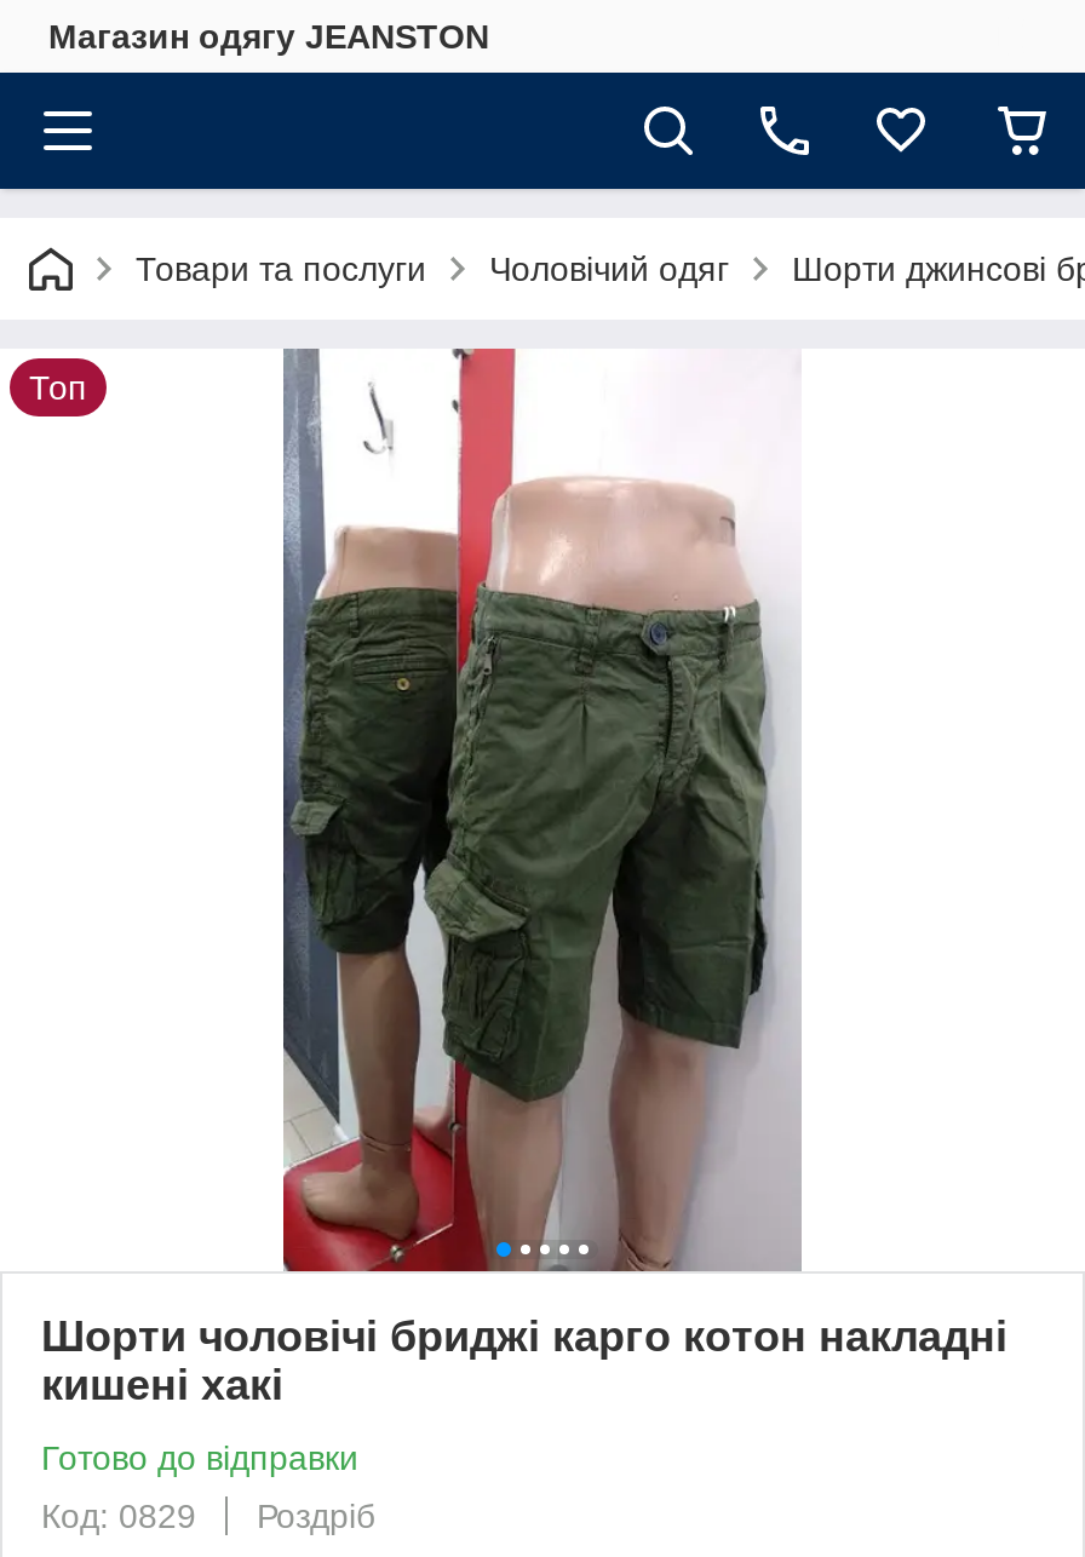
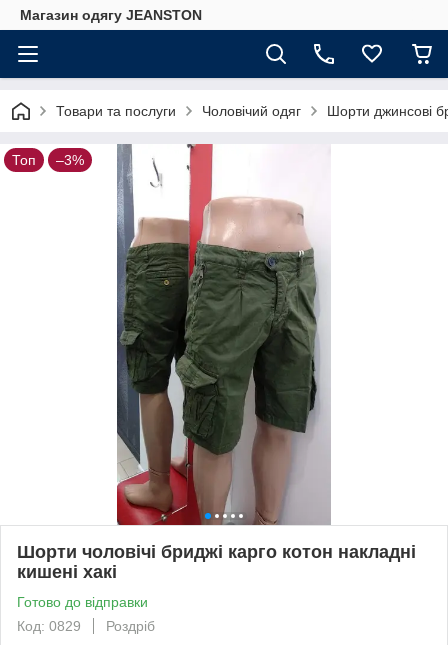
+ –3%
